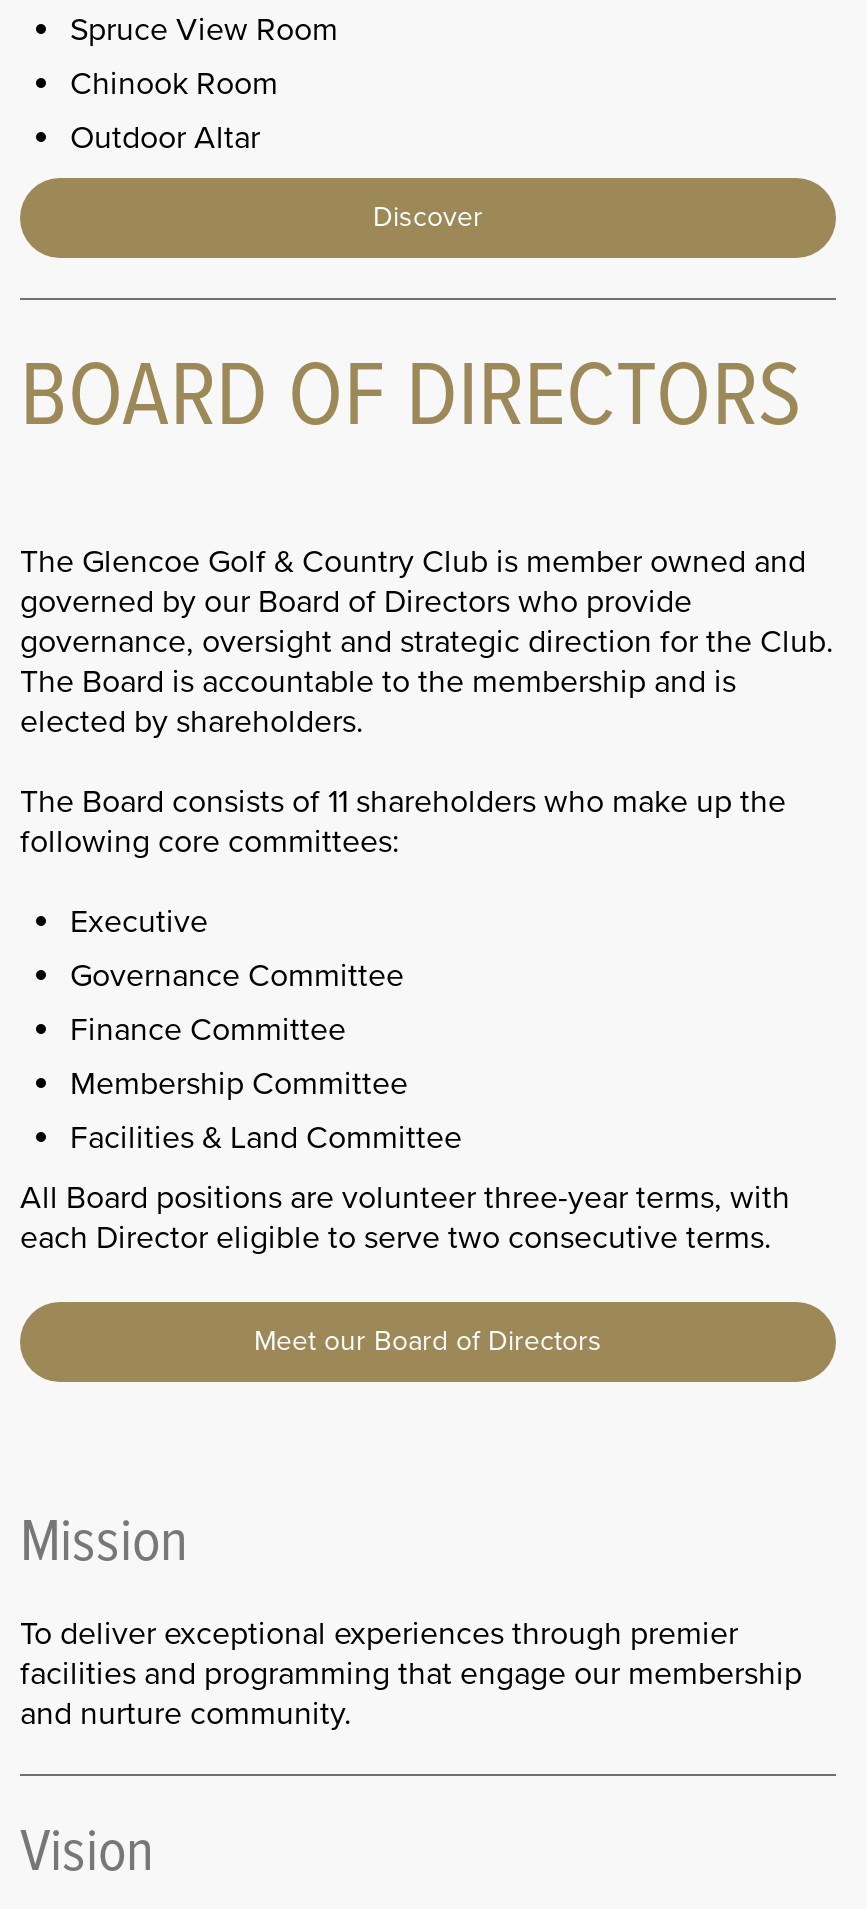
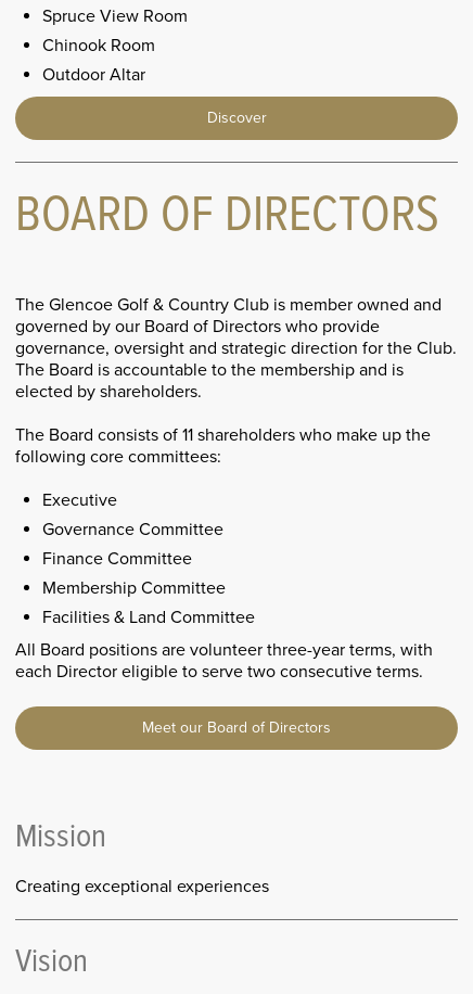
- To deliver exceptional experiences through premier
- facilities and programming that engage our membership
- and nurture community.
+ Creating exceptional experiences
